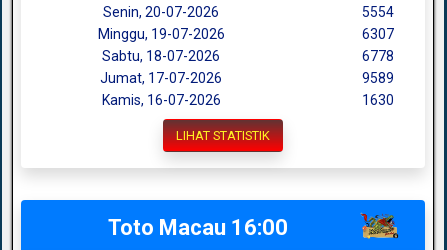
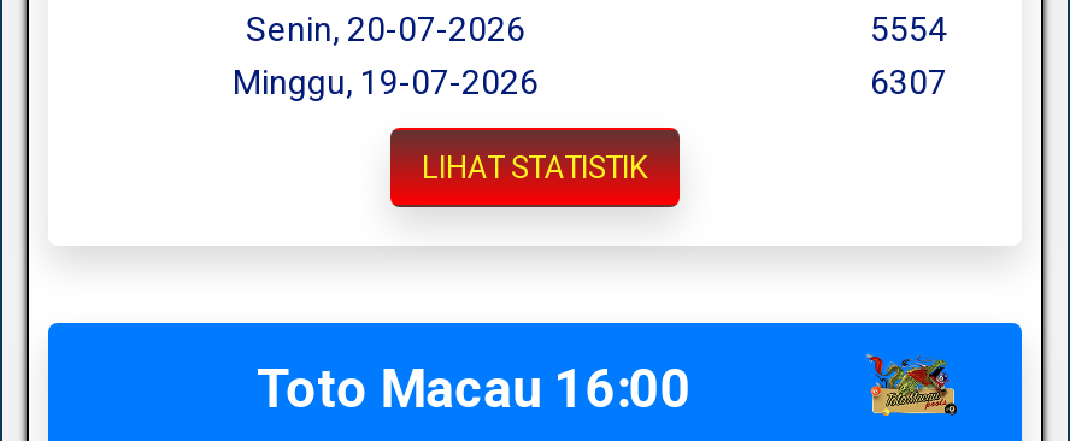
- Sabtu, 18-07-2026
- 6778
- Jumat, 17-07-2026
- 9589
- Kamis, 16-07-2026
- 1630
